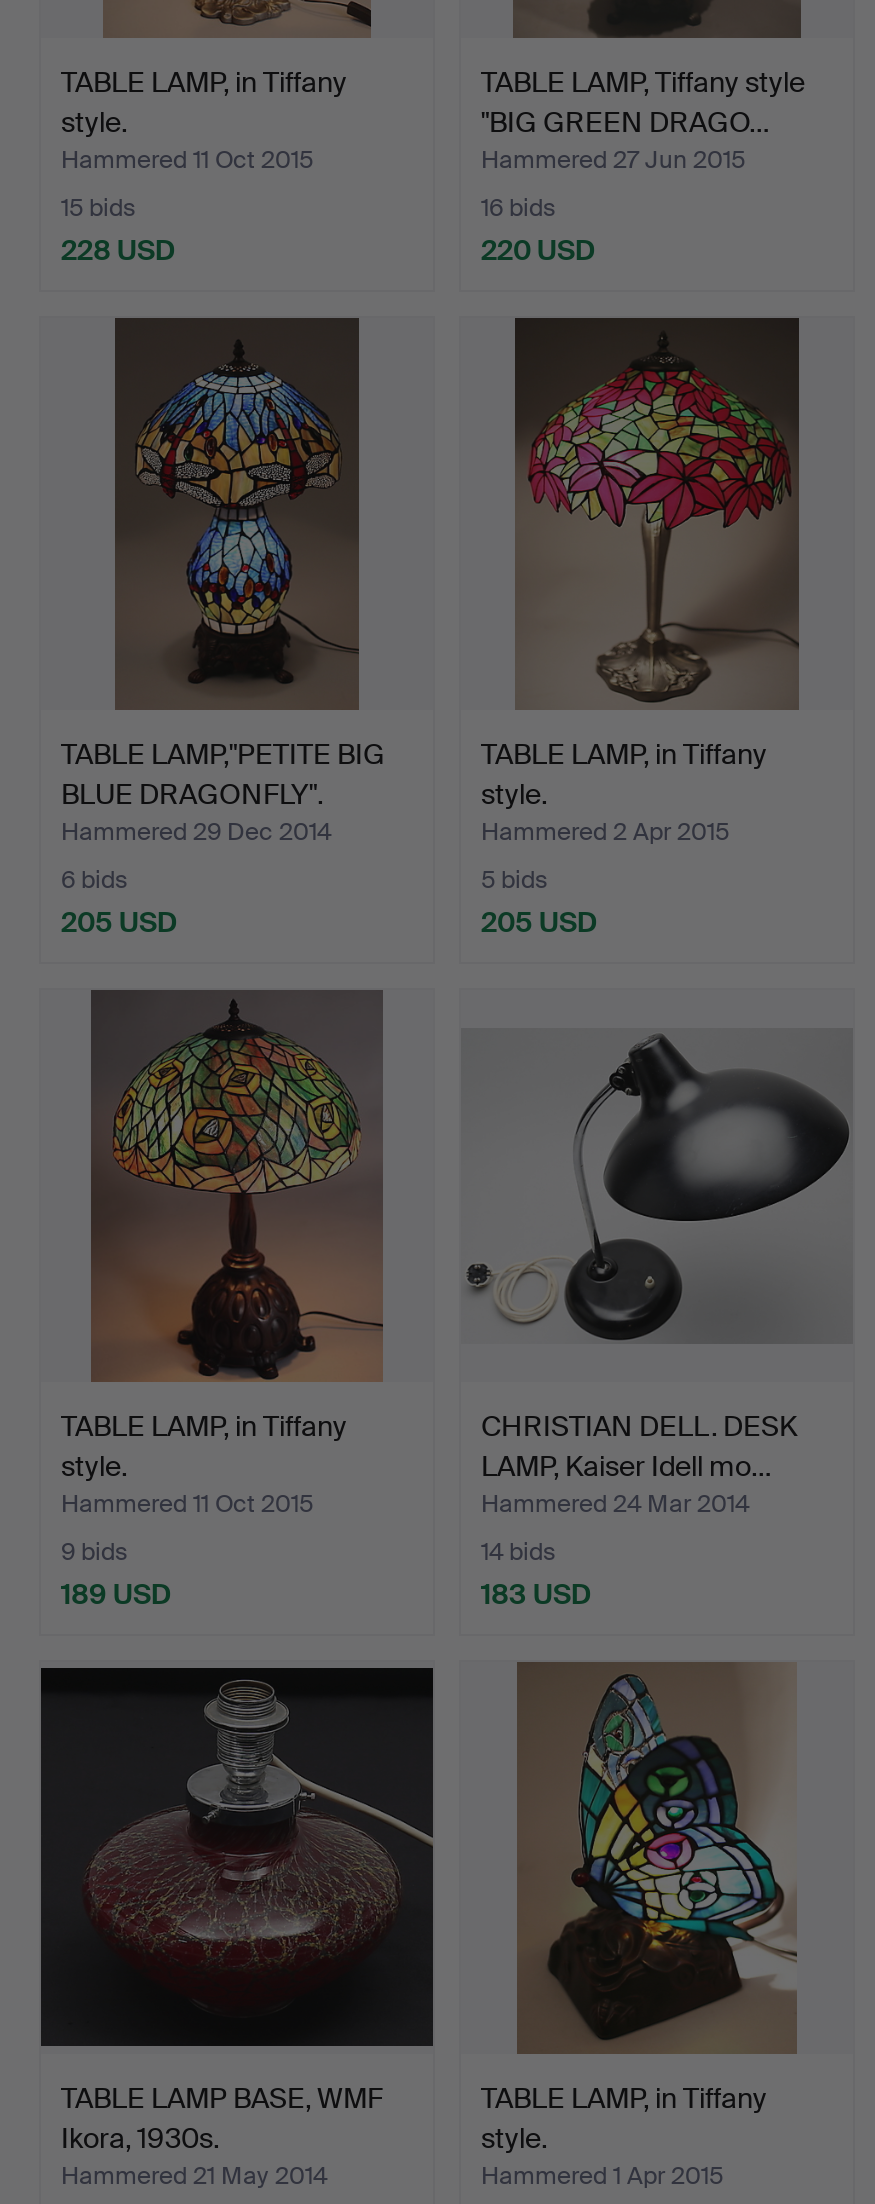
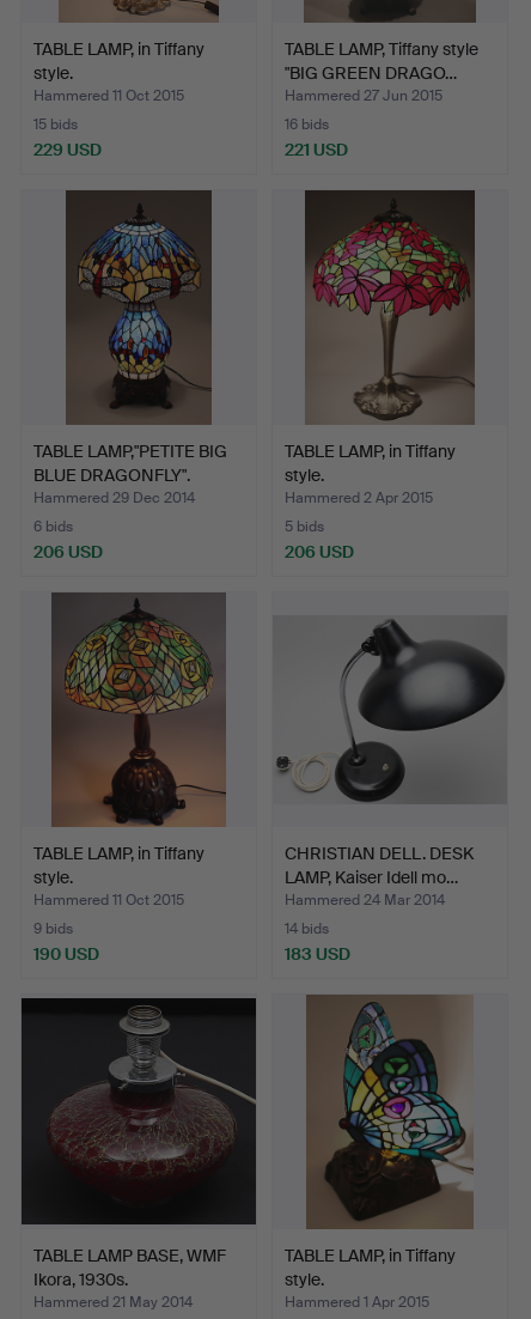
- 228 USD
+ 229 USD

- 220 USD
+ 221 USD

- 205 USD
+ 206 USD

- 205 USD
+ 206 USD

- 189 USD
+ 190 USD
